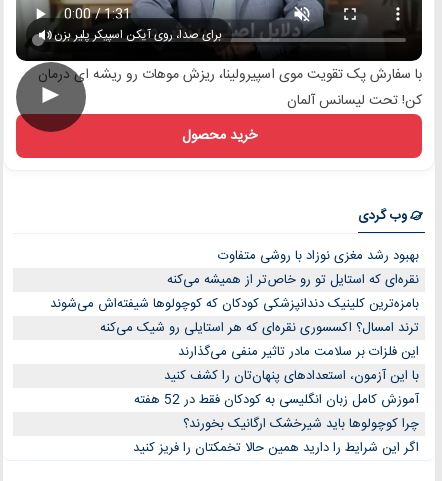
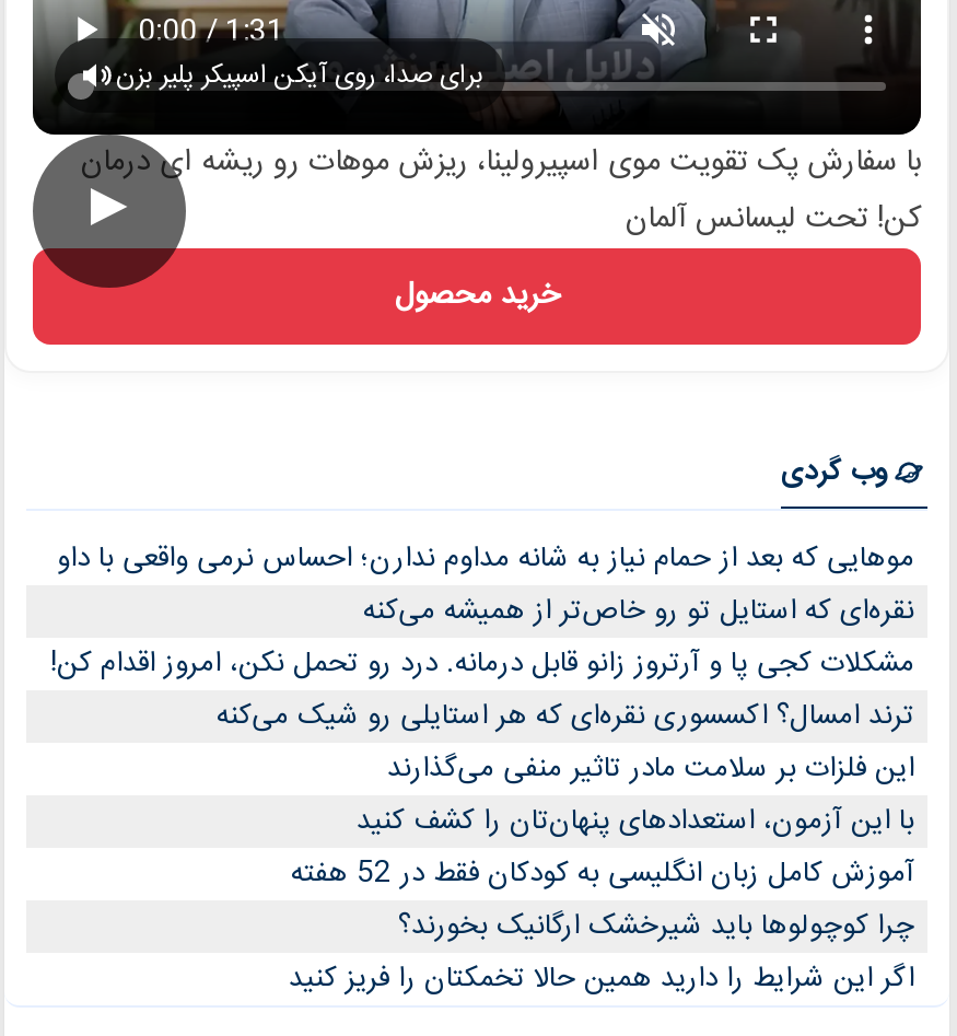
- بهبود رشد مغزی نوزاد با روشی متفاوت
+ موهایی که بعد از حمام نیاز به شانه مداوم ندارن؛ احساس نرمی واقعی با داو

- بامزه‌ترین کلینیک دندانپزشکی کودکان که کوچولوها شیفته‌اش می‌شوند
+ مشکلات کجی پا و آرتروز زانو قابل درمانه. درد رو تحمل نکن، امروز اقدام کن!
